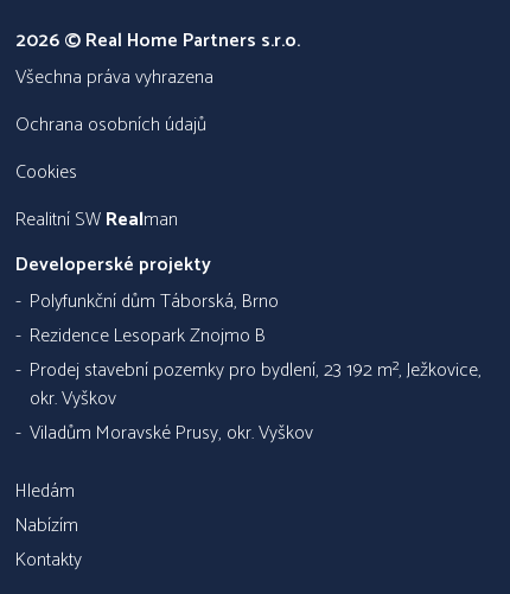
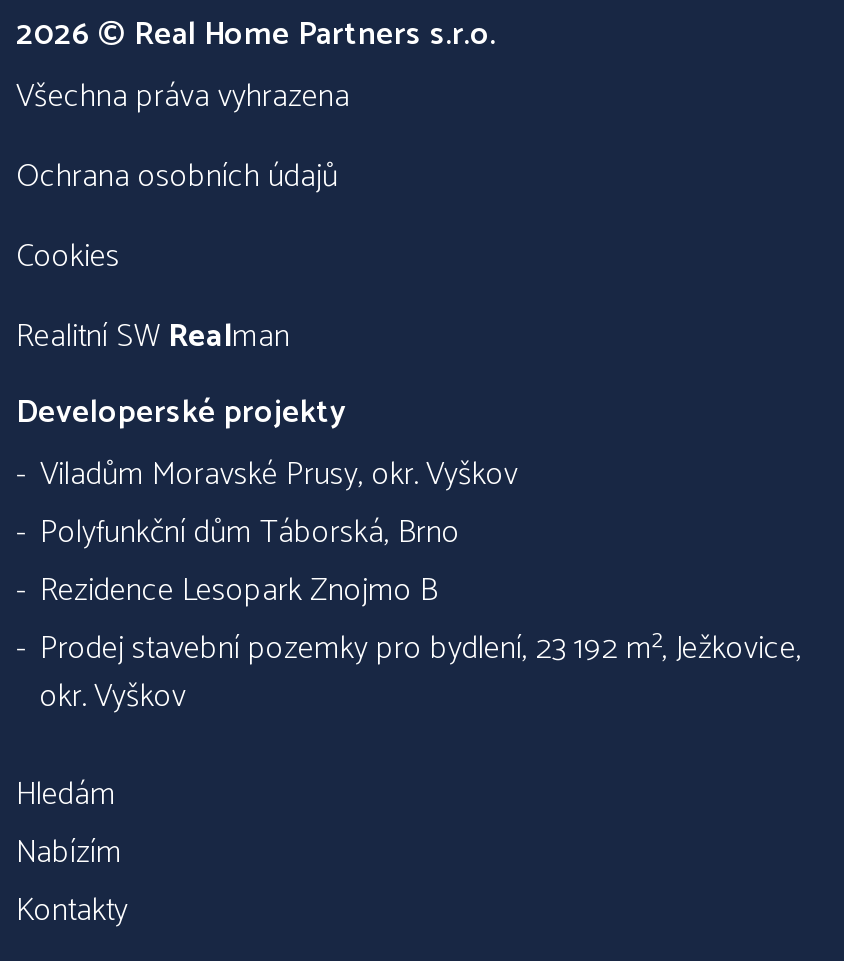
moved down: Polyfunkční dům Táborská, Brno | Rezidence Lesopark Znojmo B | Prodej stavební pozemky pro bydlení, 23 192 m², Ježkovice, | okr. Vyškov

moved up: Viladům Moravské Prusy, okr. Vyškov
